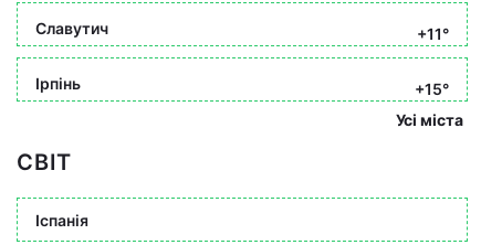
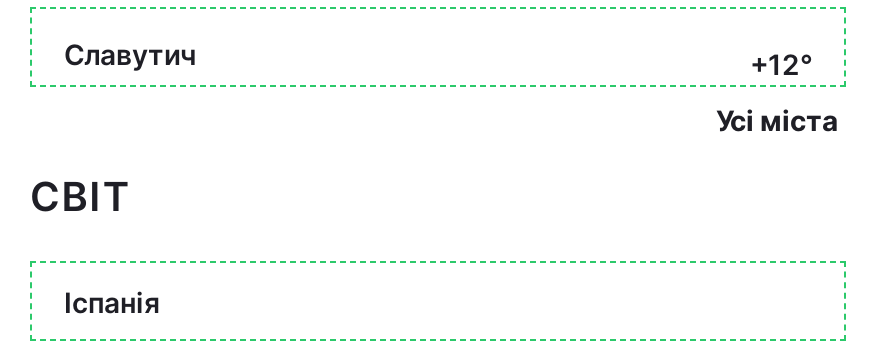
- +11°
- Ірпінь
- +15°
+ +12°
